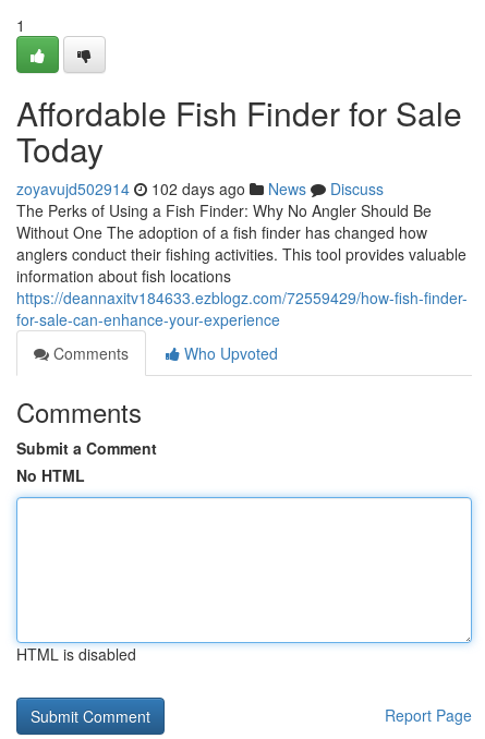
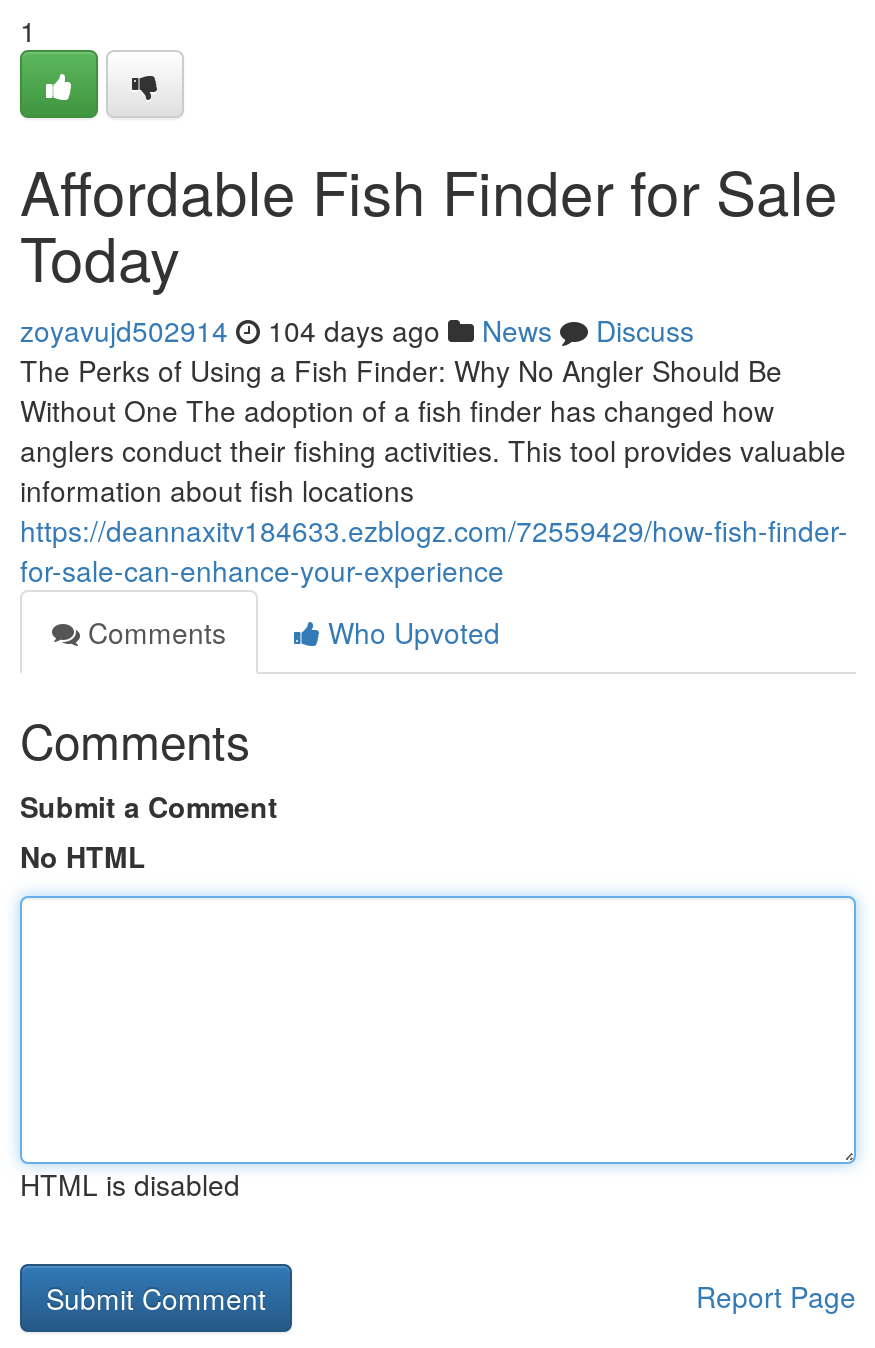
- zoyavujd502914 102 days ago News Discuss
+ zoyavujd502914 104 days ago News Discuss
